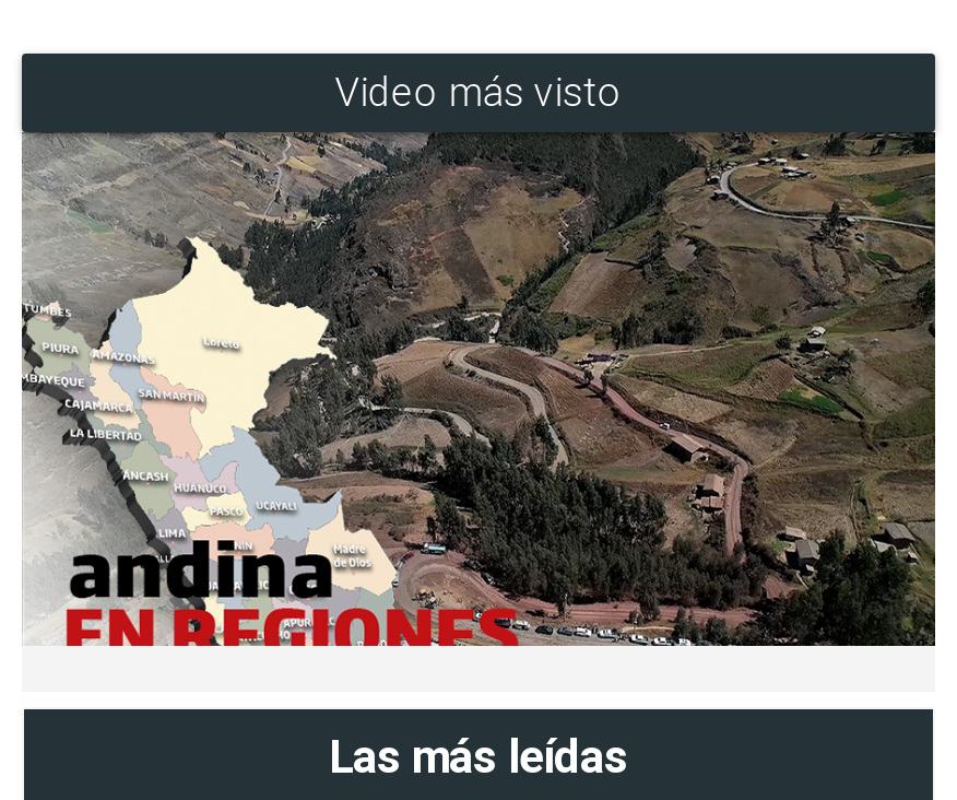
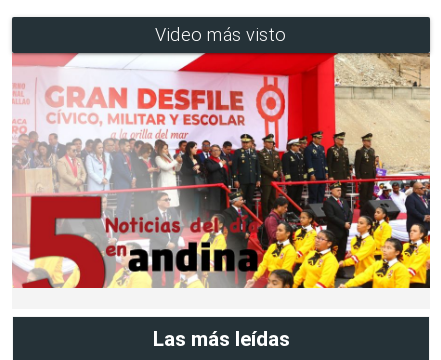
- [image]
+ [image]
